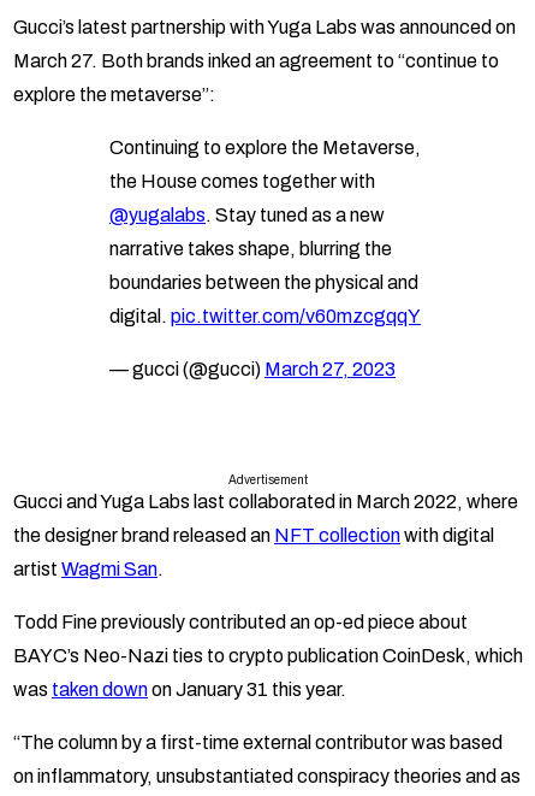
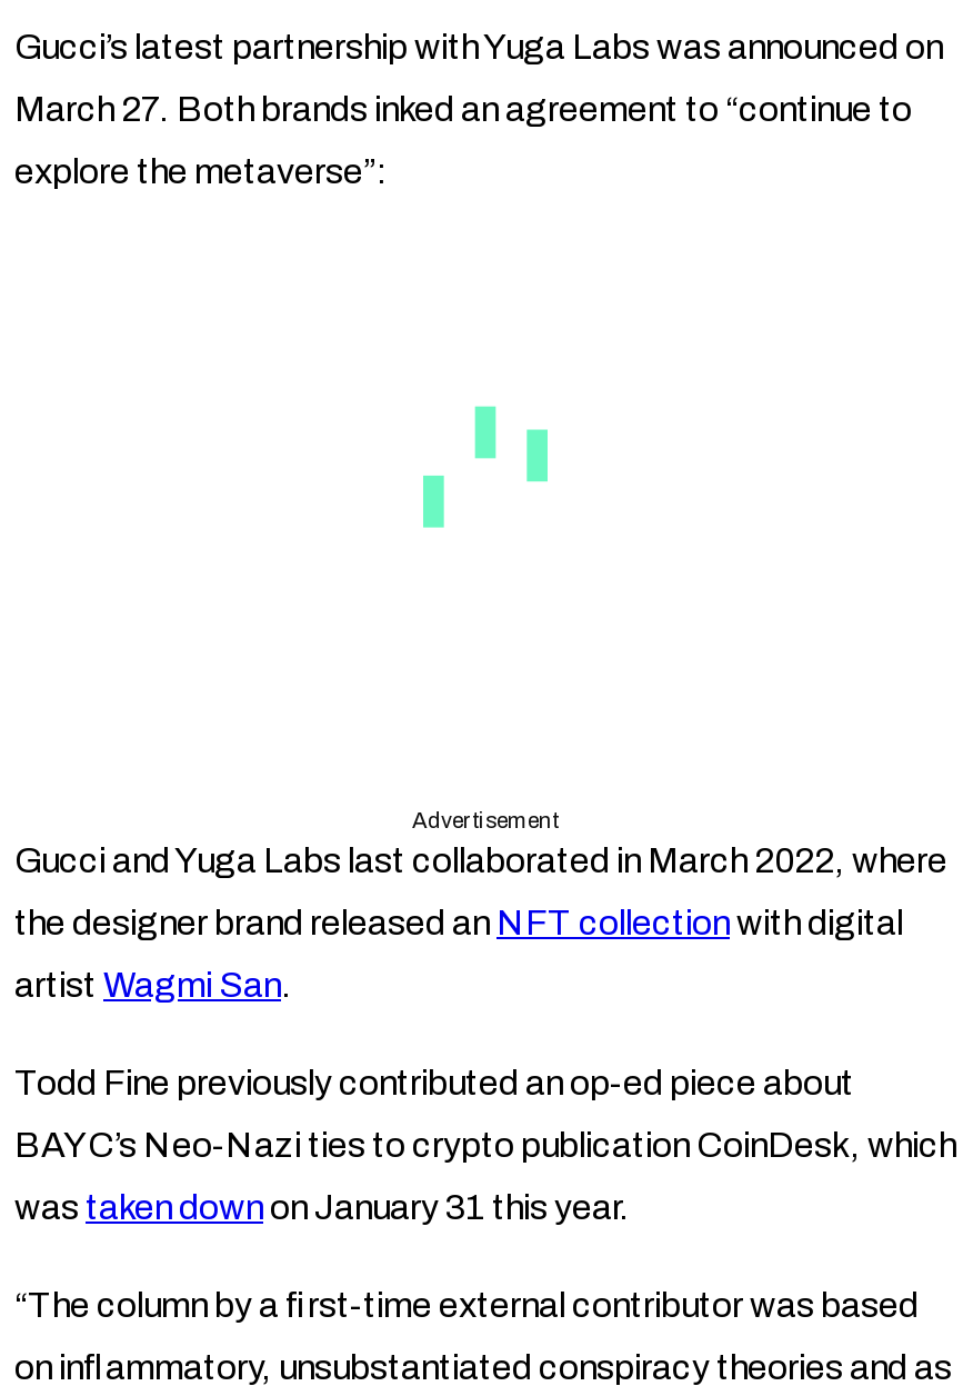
- Continuing to explore the Metaverse,
- the House comes together with
- @yugalabs. Stay tuned as a new
- narrative takes shape, blurring the
- boundaries between the physical and
- digital. pic.twitter.com/v60mzcgqqY
- — gucci (@gucci) March 27, 2023
